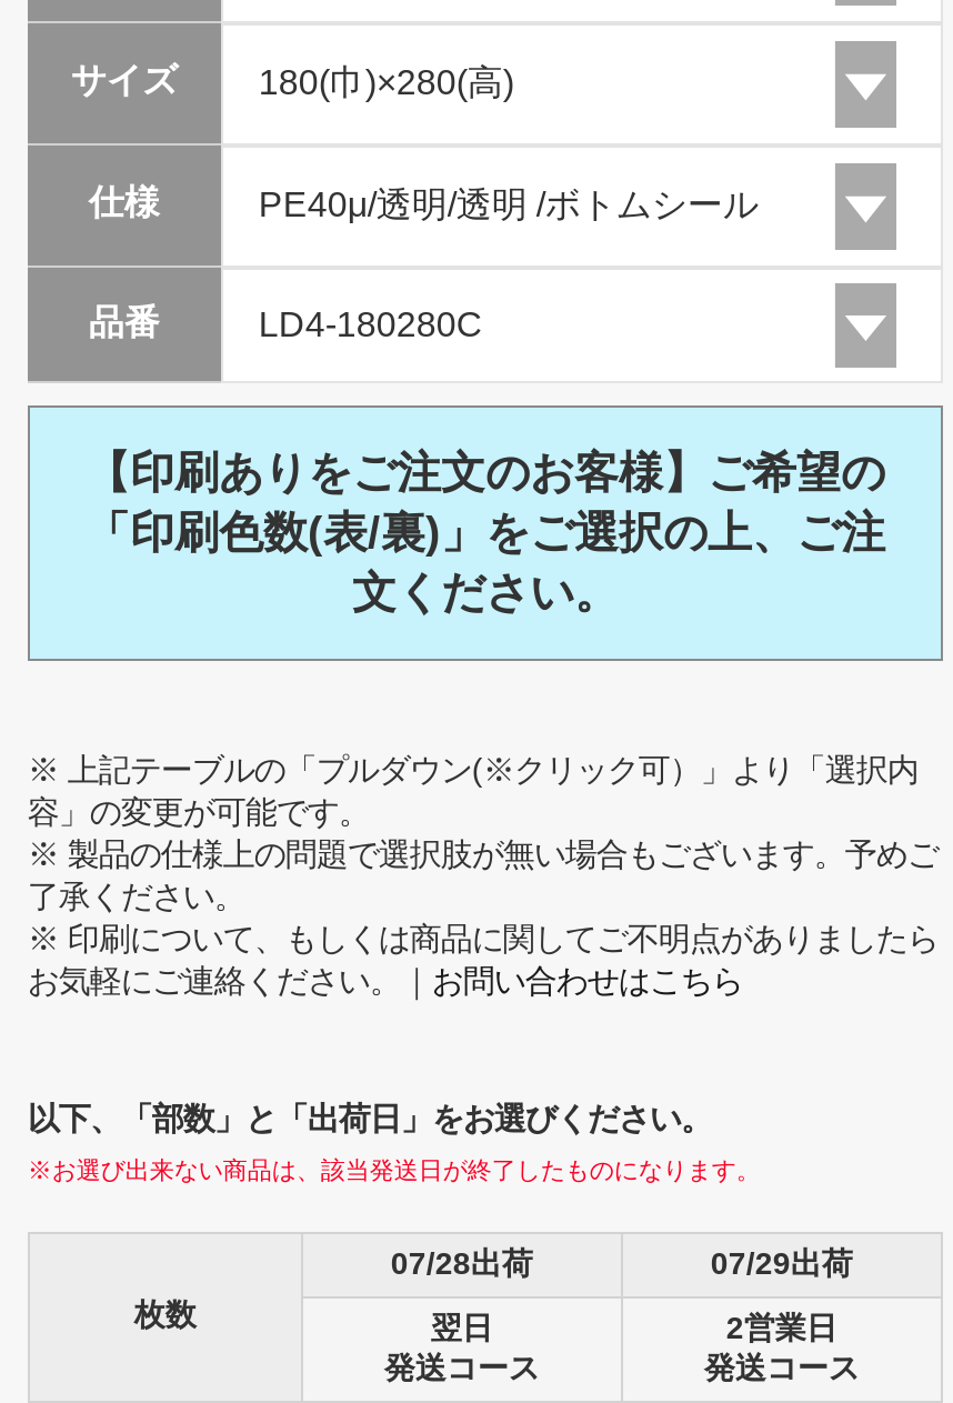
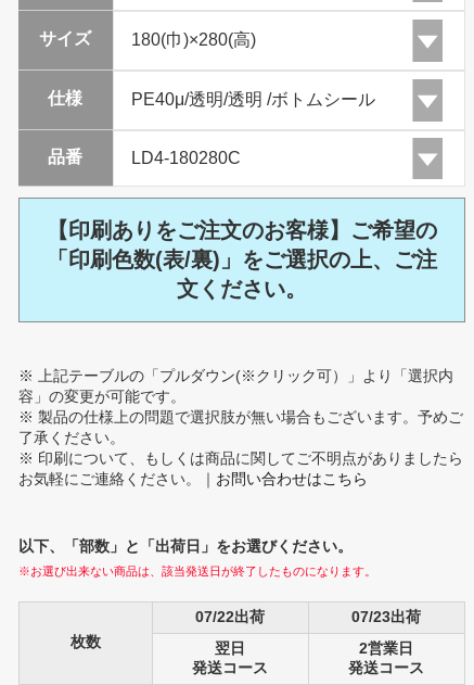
- 07/28出荷
+ 07/22出荷

- 07/29出荷
+ 07/23出荷
